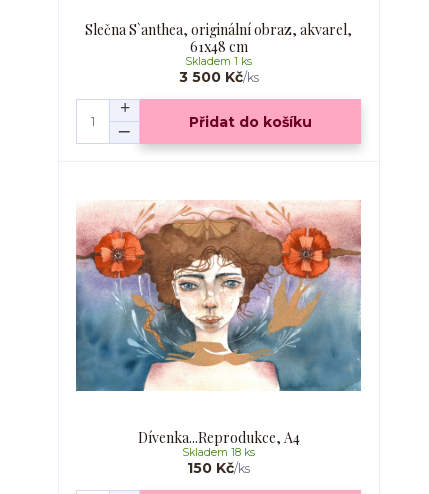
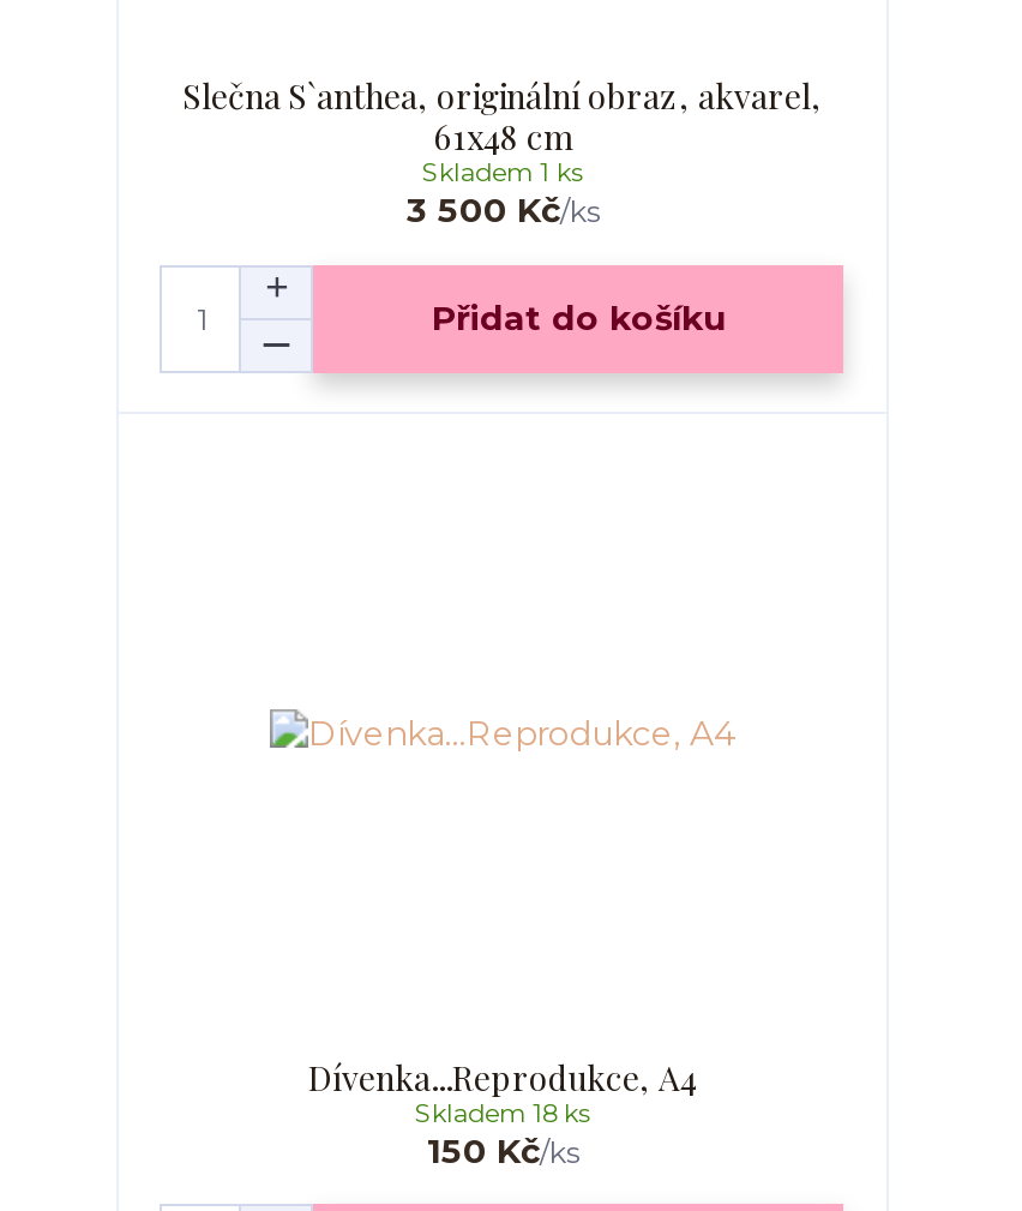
- [image]
